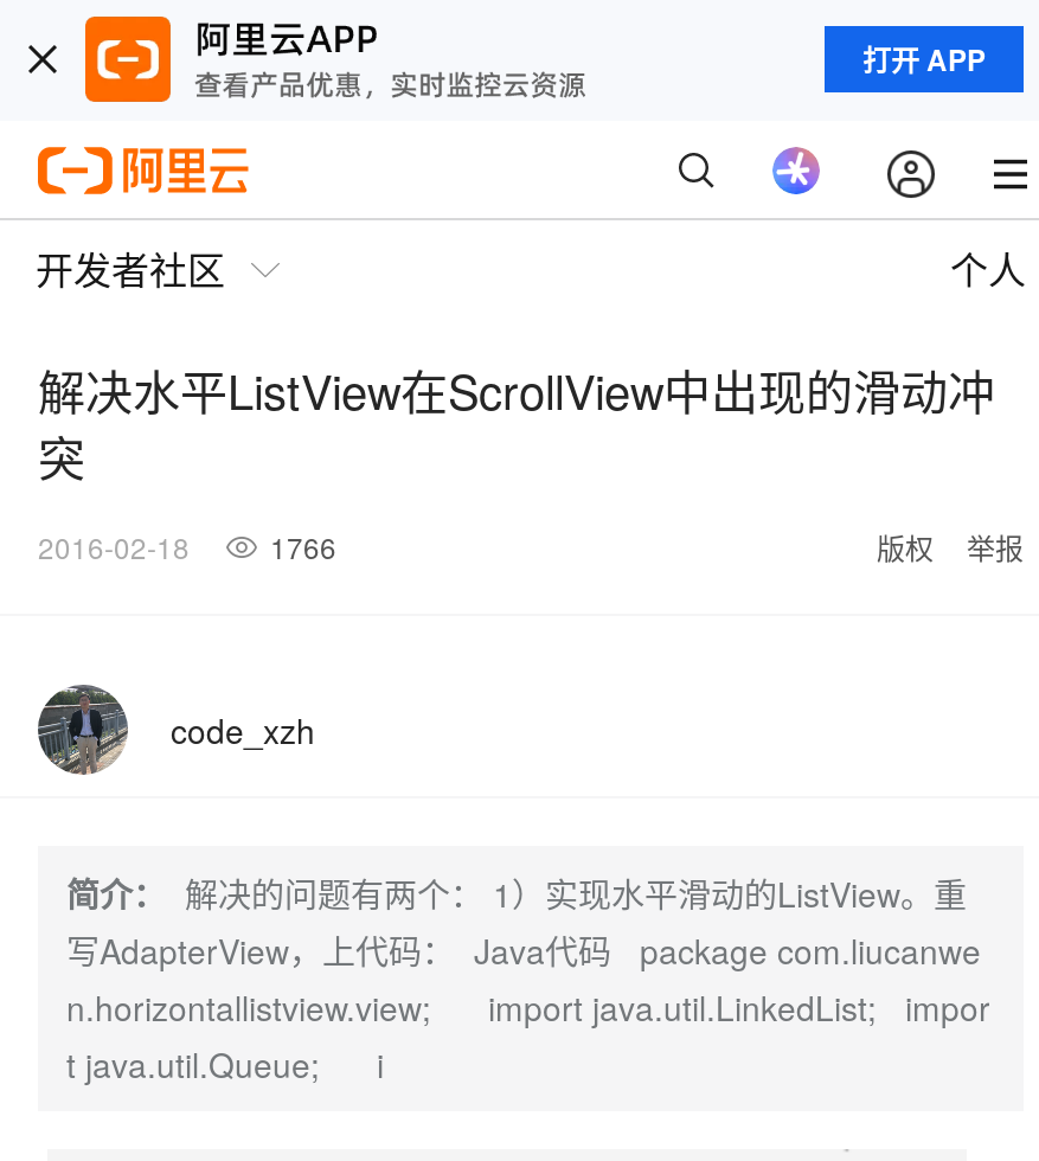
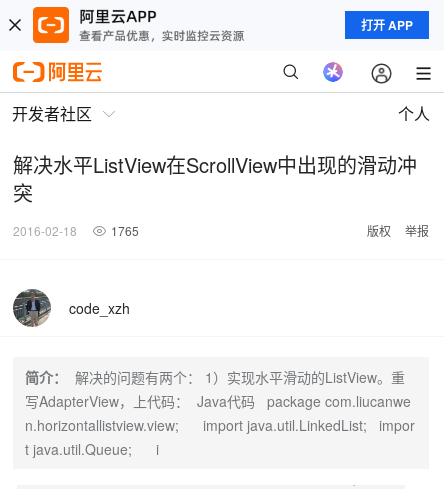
- 2016-02-18 1766
+ 2016-02-18 1765
